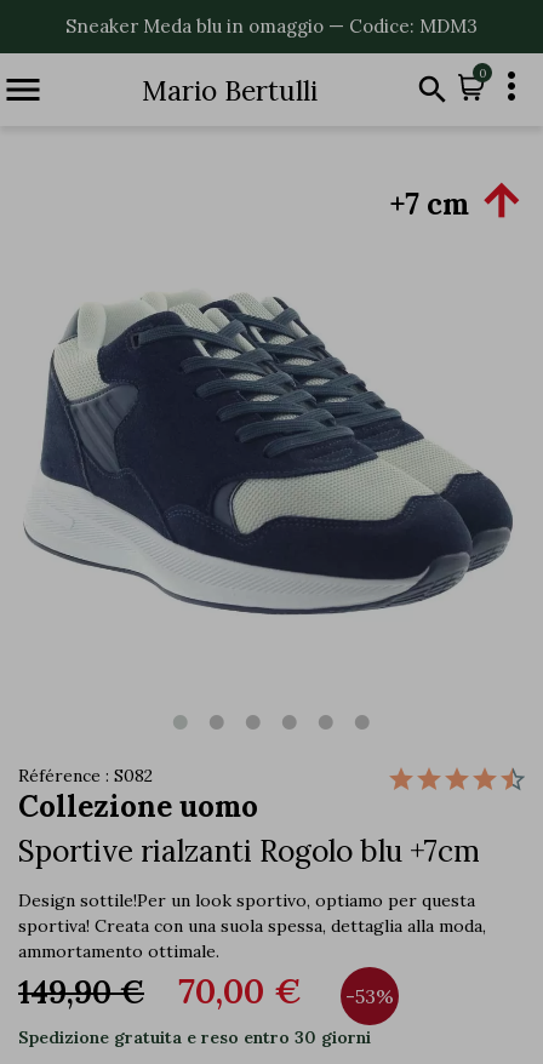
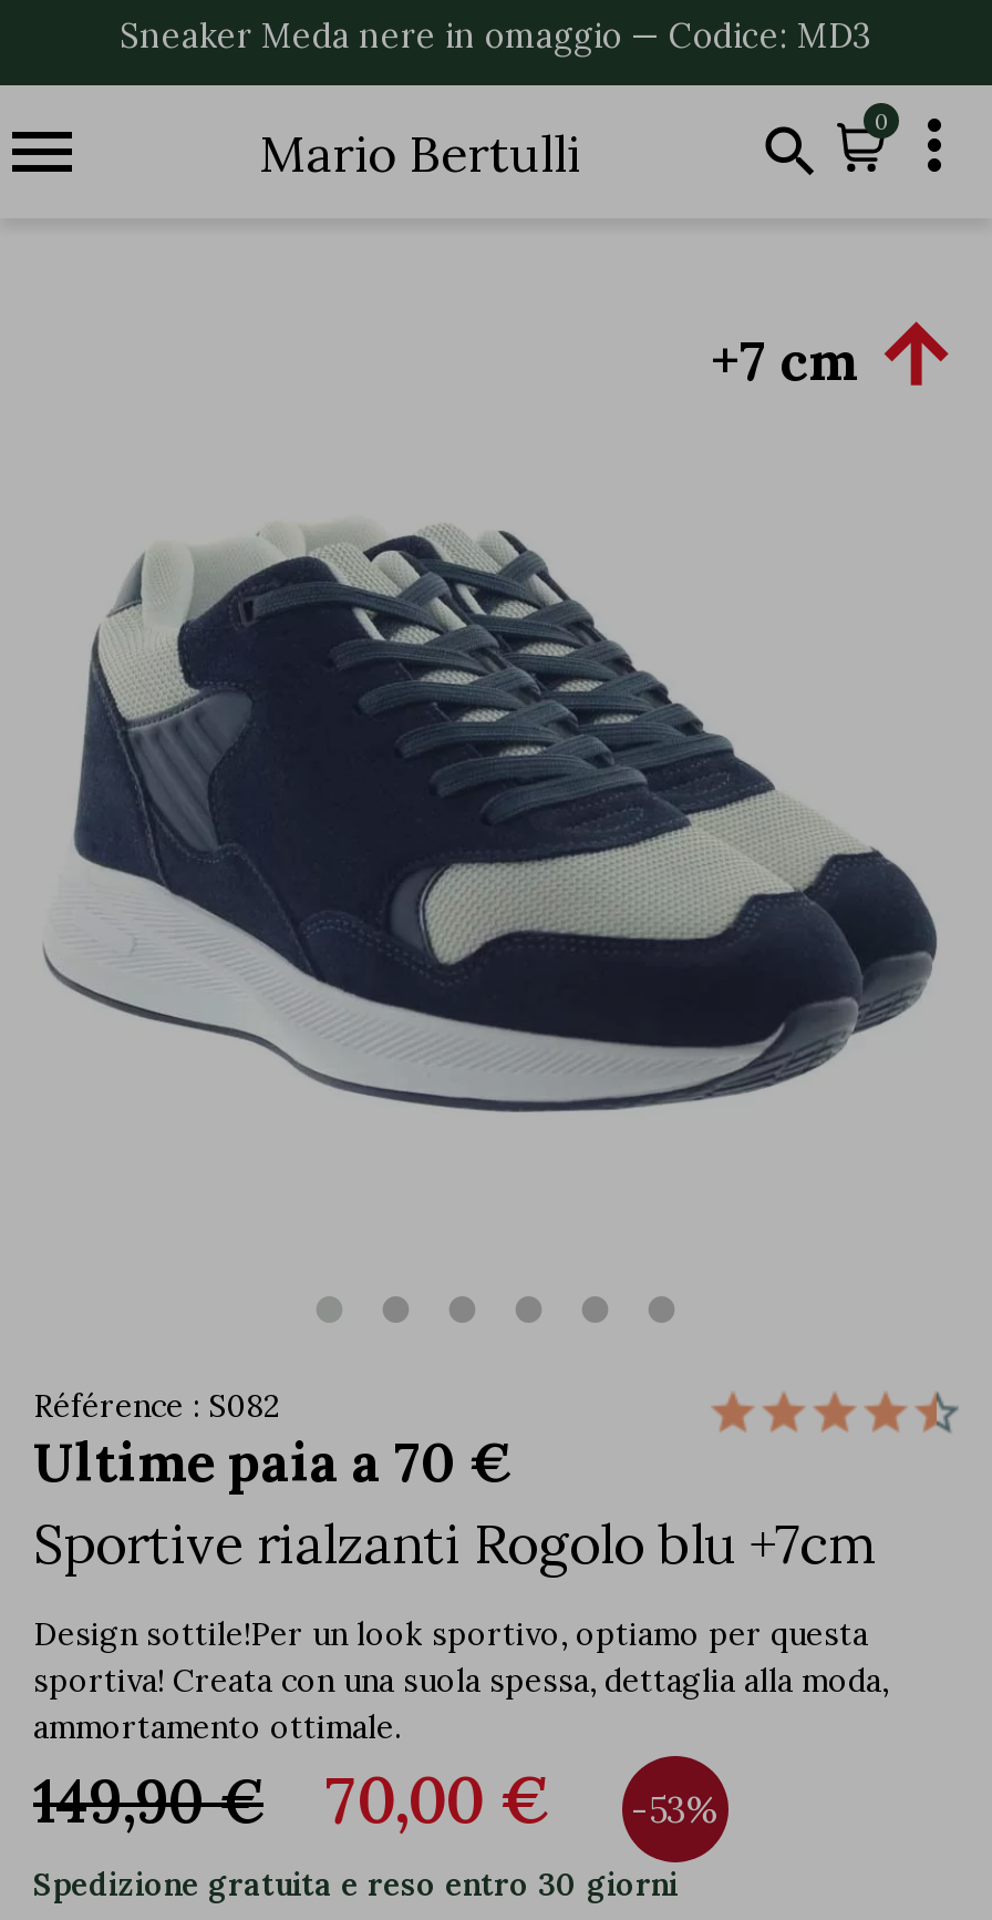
- Sneaker Meda blu in omaggio — Codice: MDM3
+ Sneaker Meda nere in omaggio — Codice: MD3

- Collezione uomo
+ Ultime paia a 70 €
